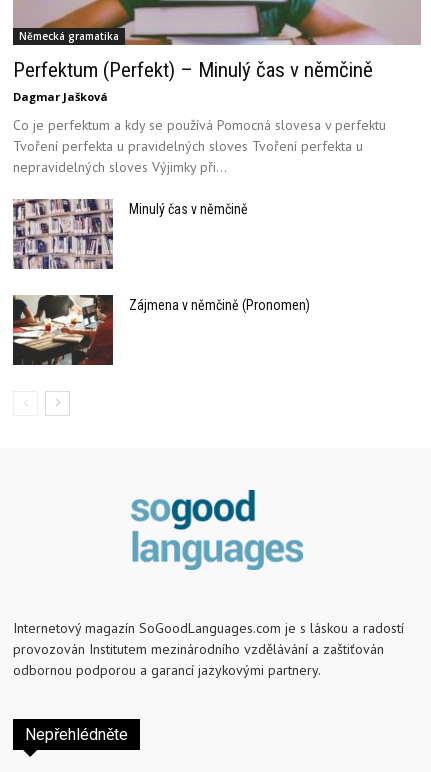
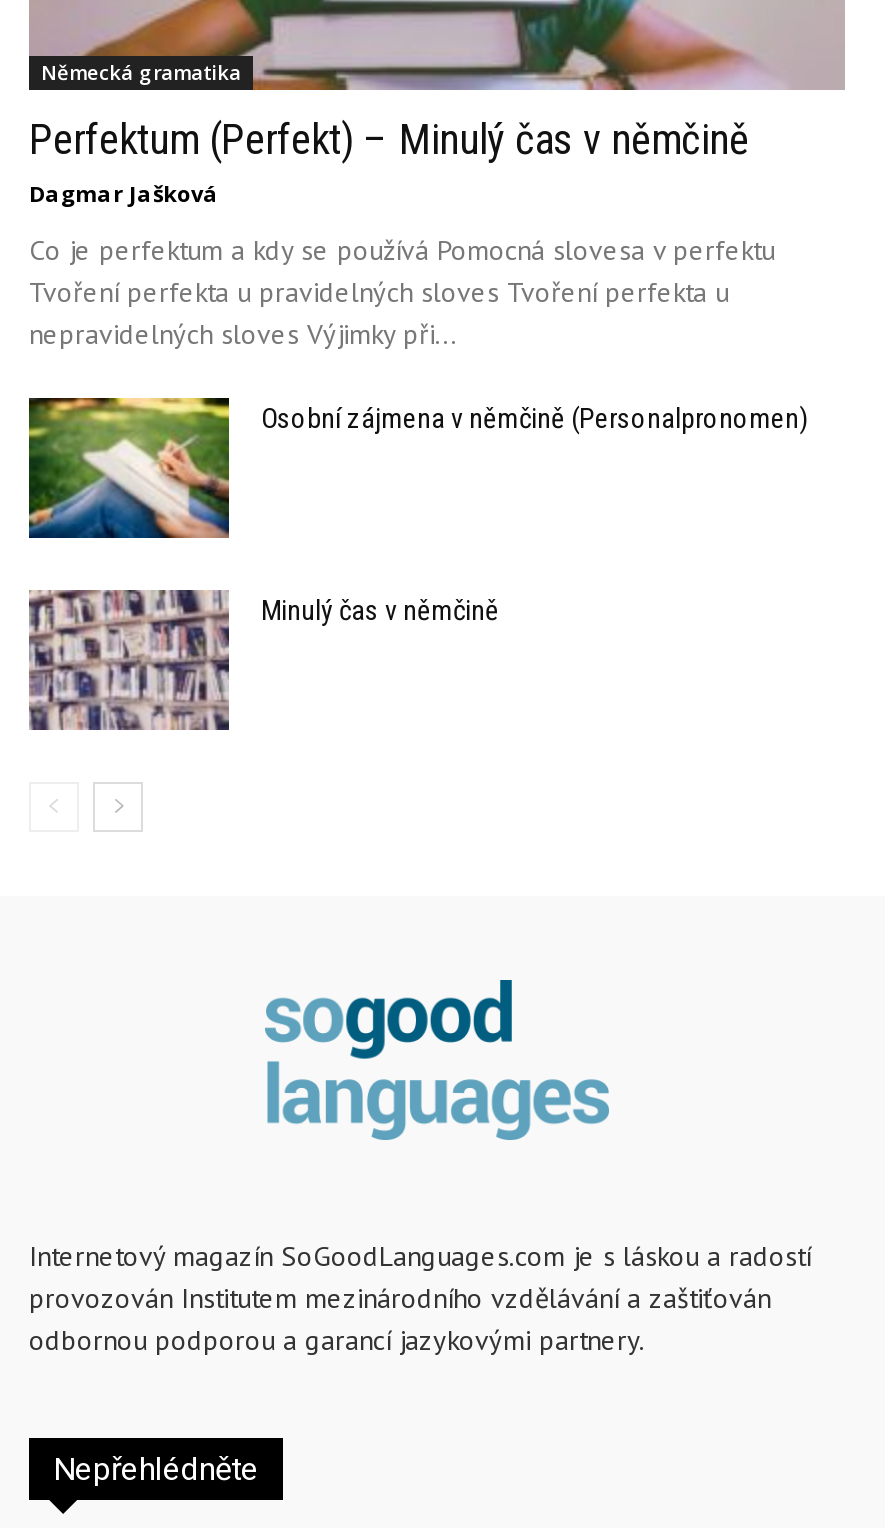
+ [image]
+ Osobní zájmena v němčině (Personalpronomen)

moved down: [image] | Minulý čas v němčině

- [image]
- Zájmena v němčině (Pronomen)
